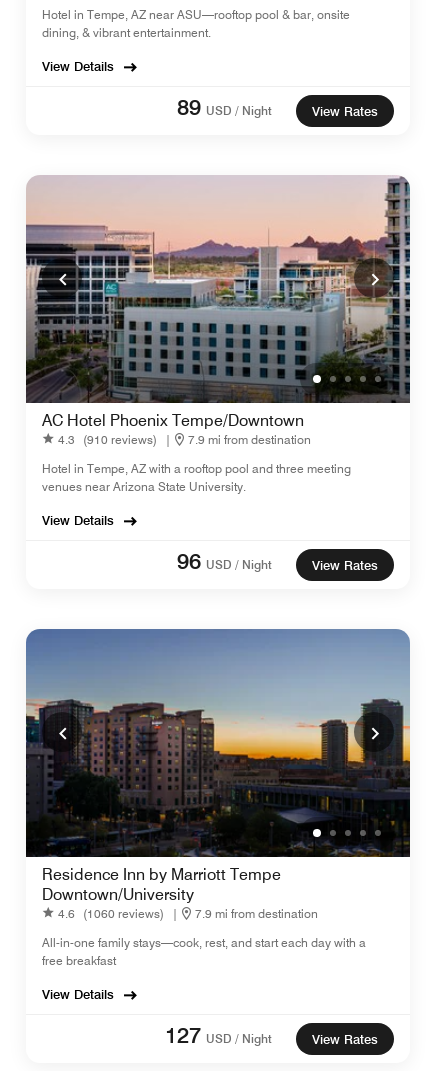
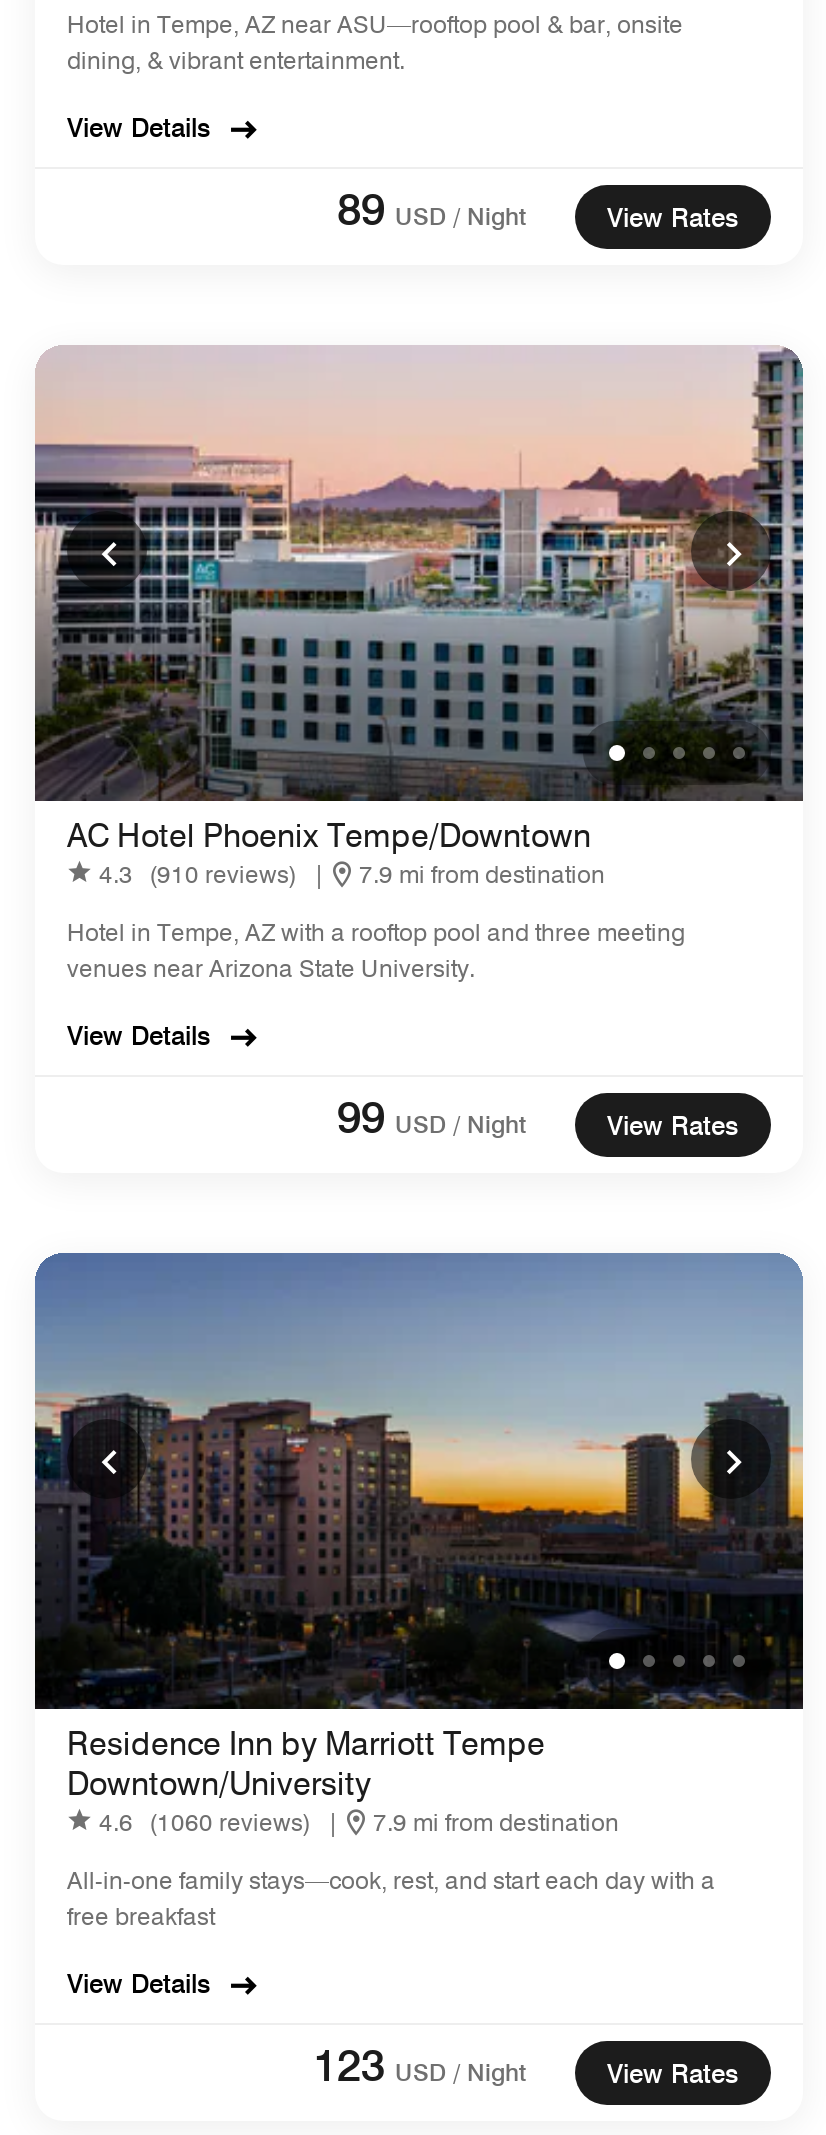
- 96 USD / Night
+ 99 USD / Night

- 127 USD / Night
+ 123 USD / Night
